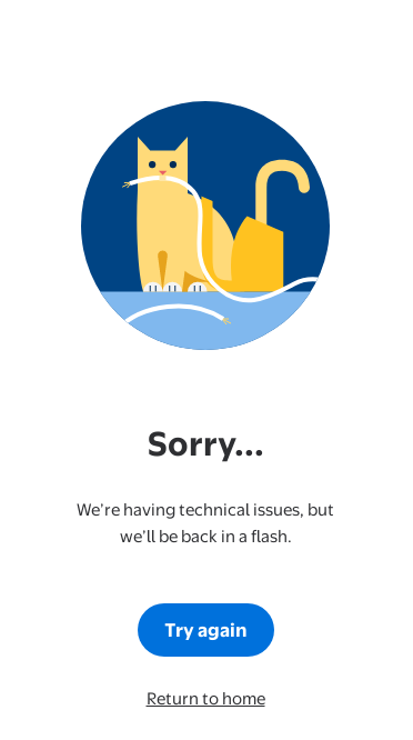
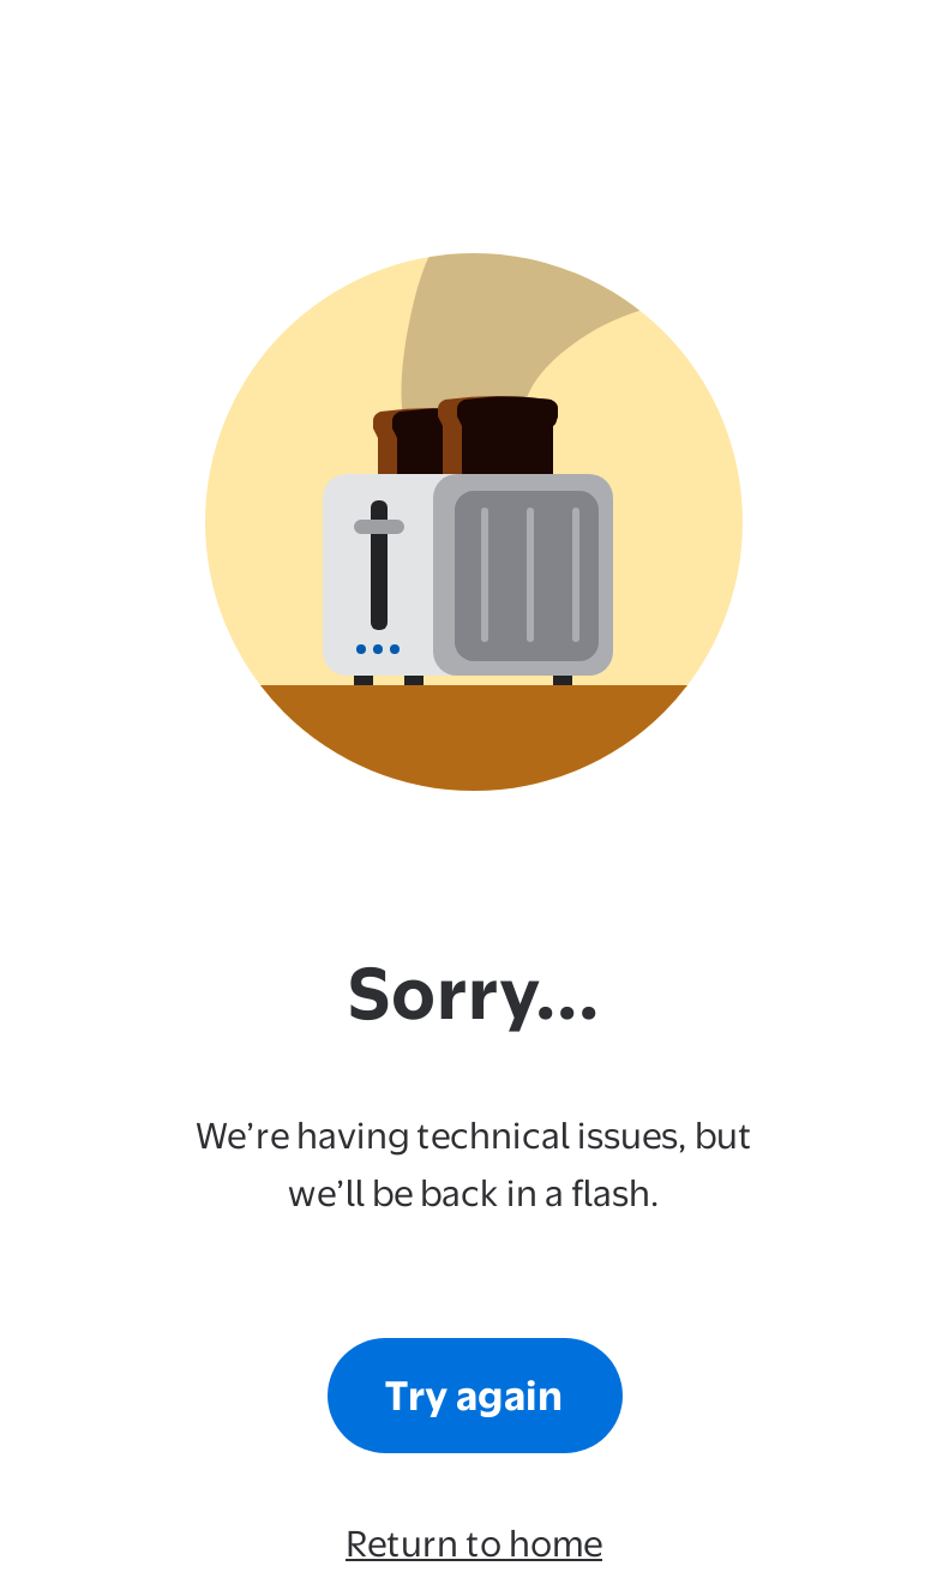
- [image]
+ [image]
